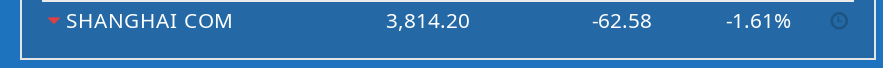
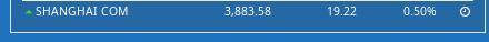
- 3,814.20
+ 3,883.58

- -62.58
+ 19.22

- -1.61%
+ 0.50%
